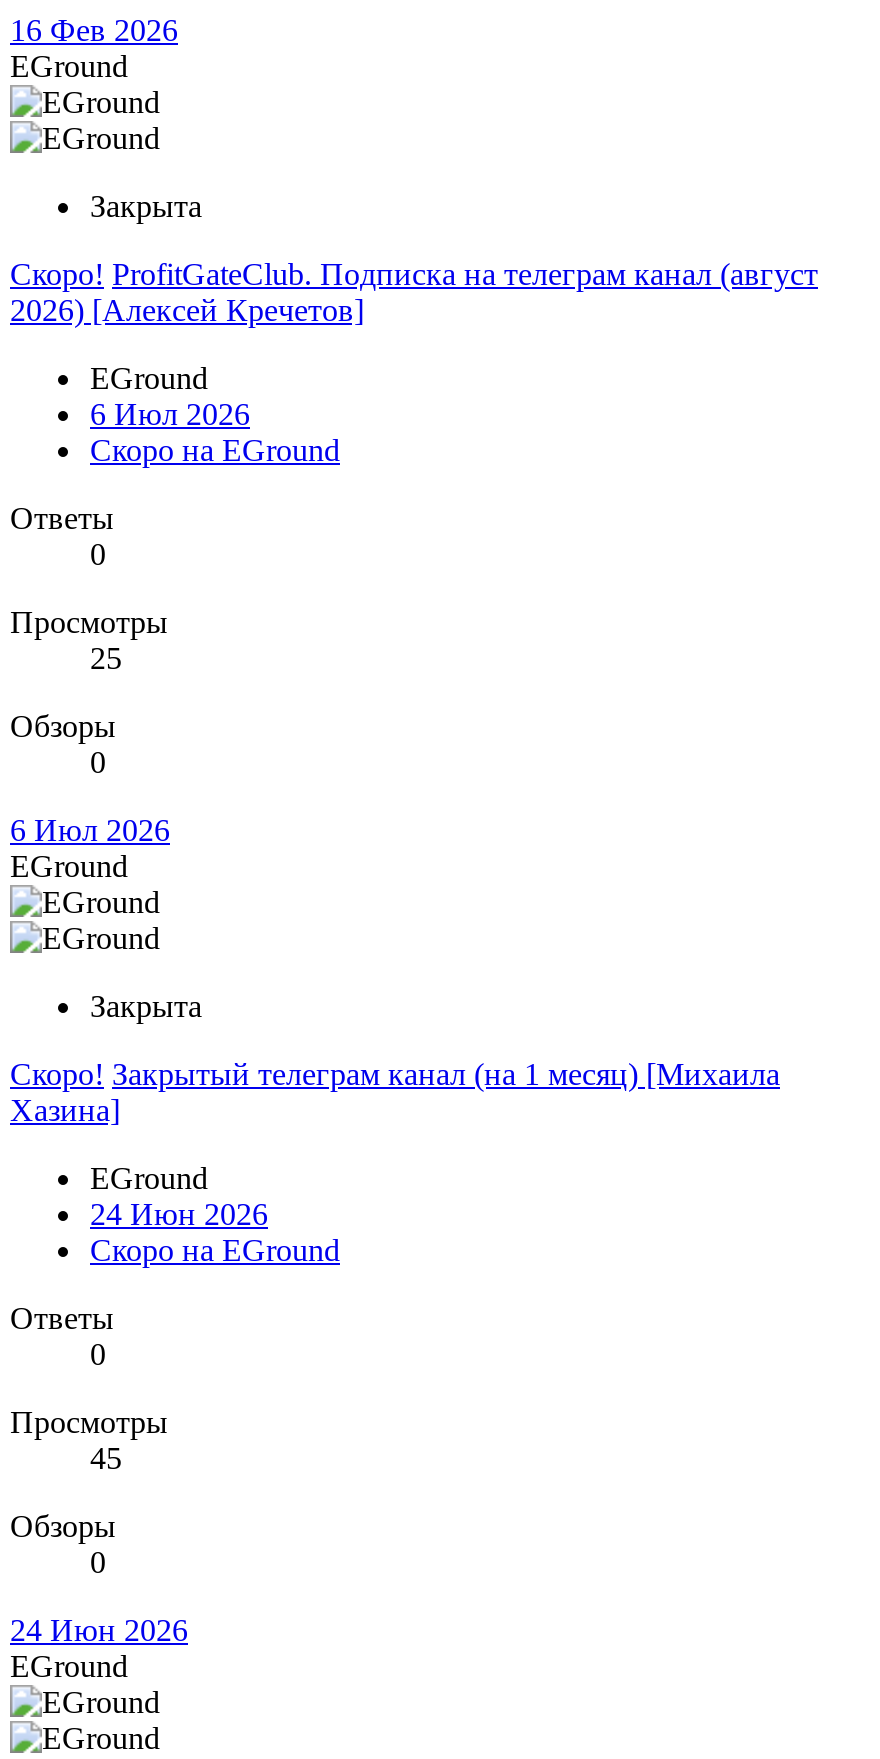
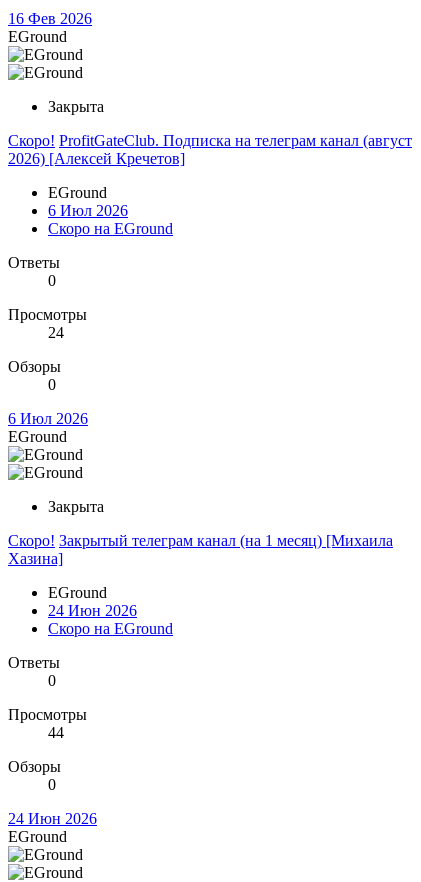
- 25
+ 24

- 45
+ 44
